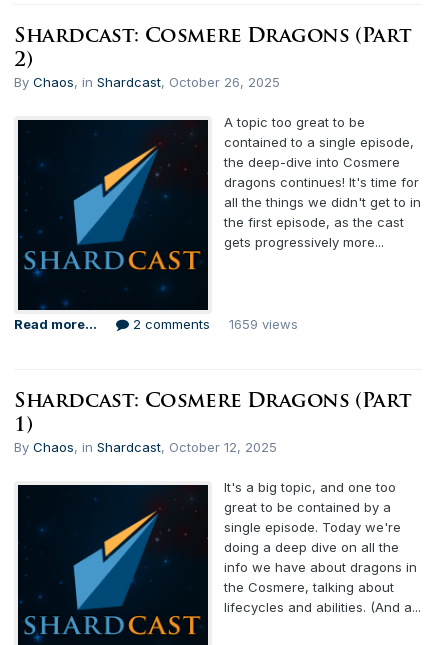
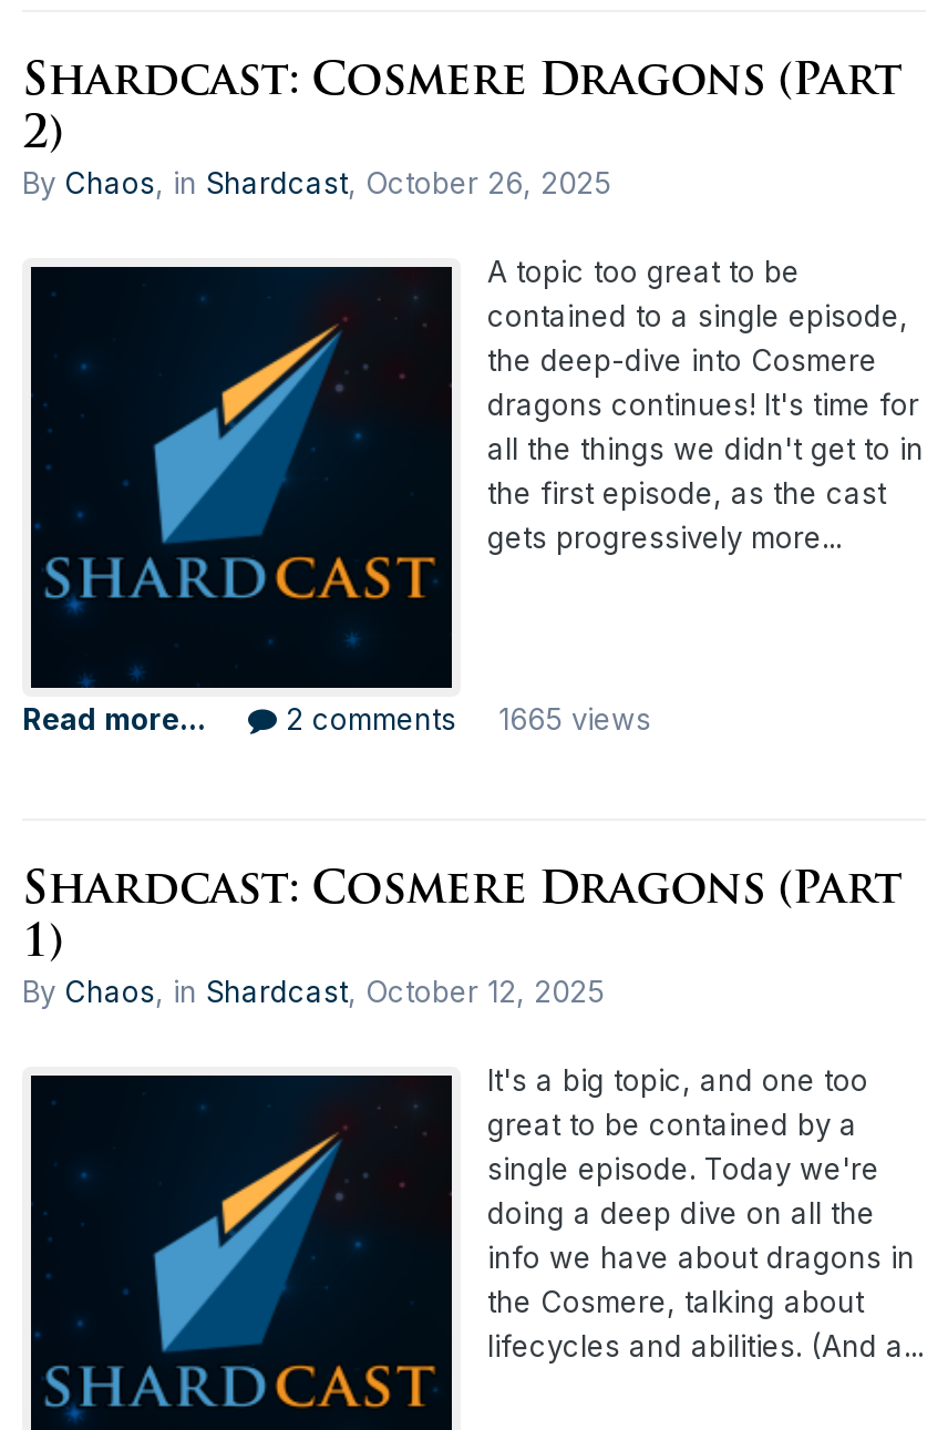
- Read more... 2 comments 1659 views
+ Read more... 2 comments 1665 views
